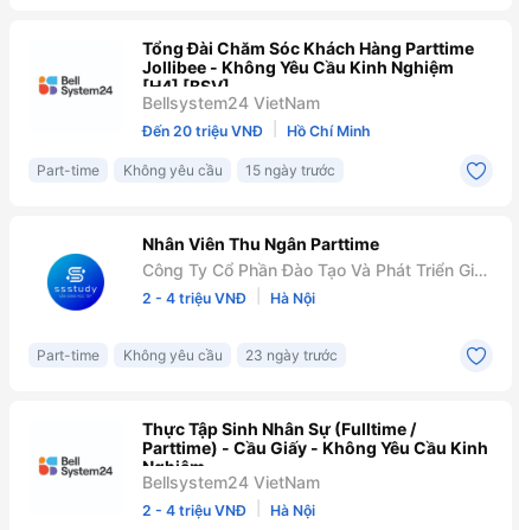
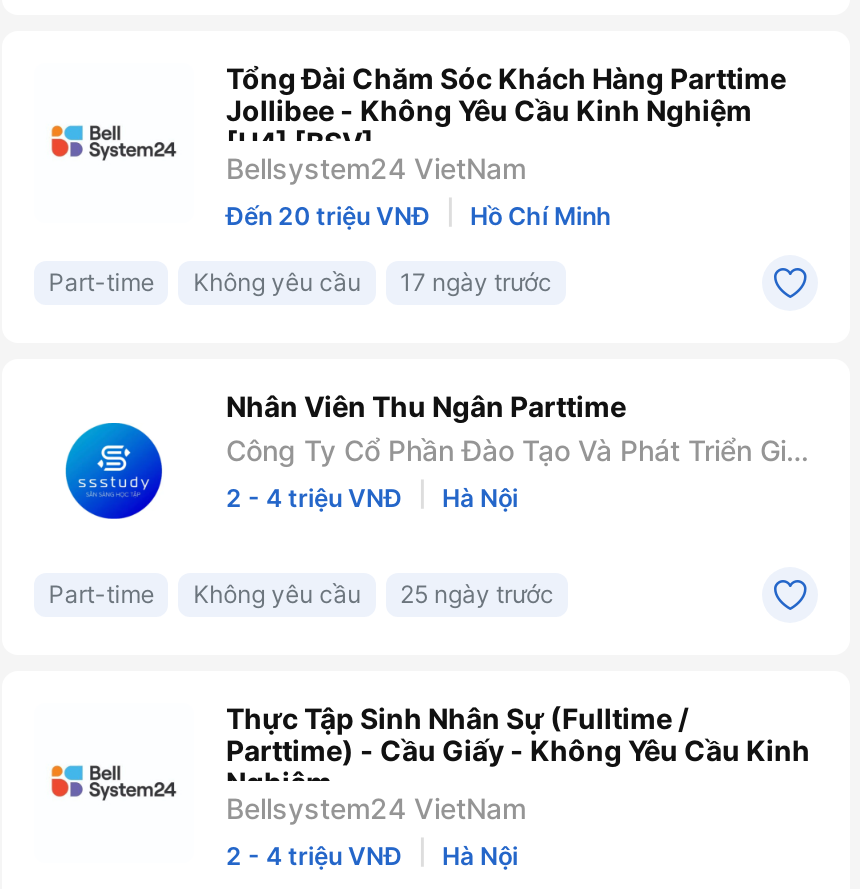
- Part-time Không yêu cầu 15 ngày trước
+ Part-time Không yêu cầu 17 ngày trước

- Part-time Không yêu cầu 23 ngày trước
+ Part-time Không yêu cầu 25 ngày trước
